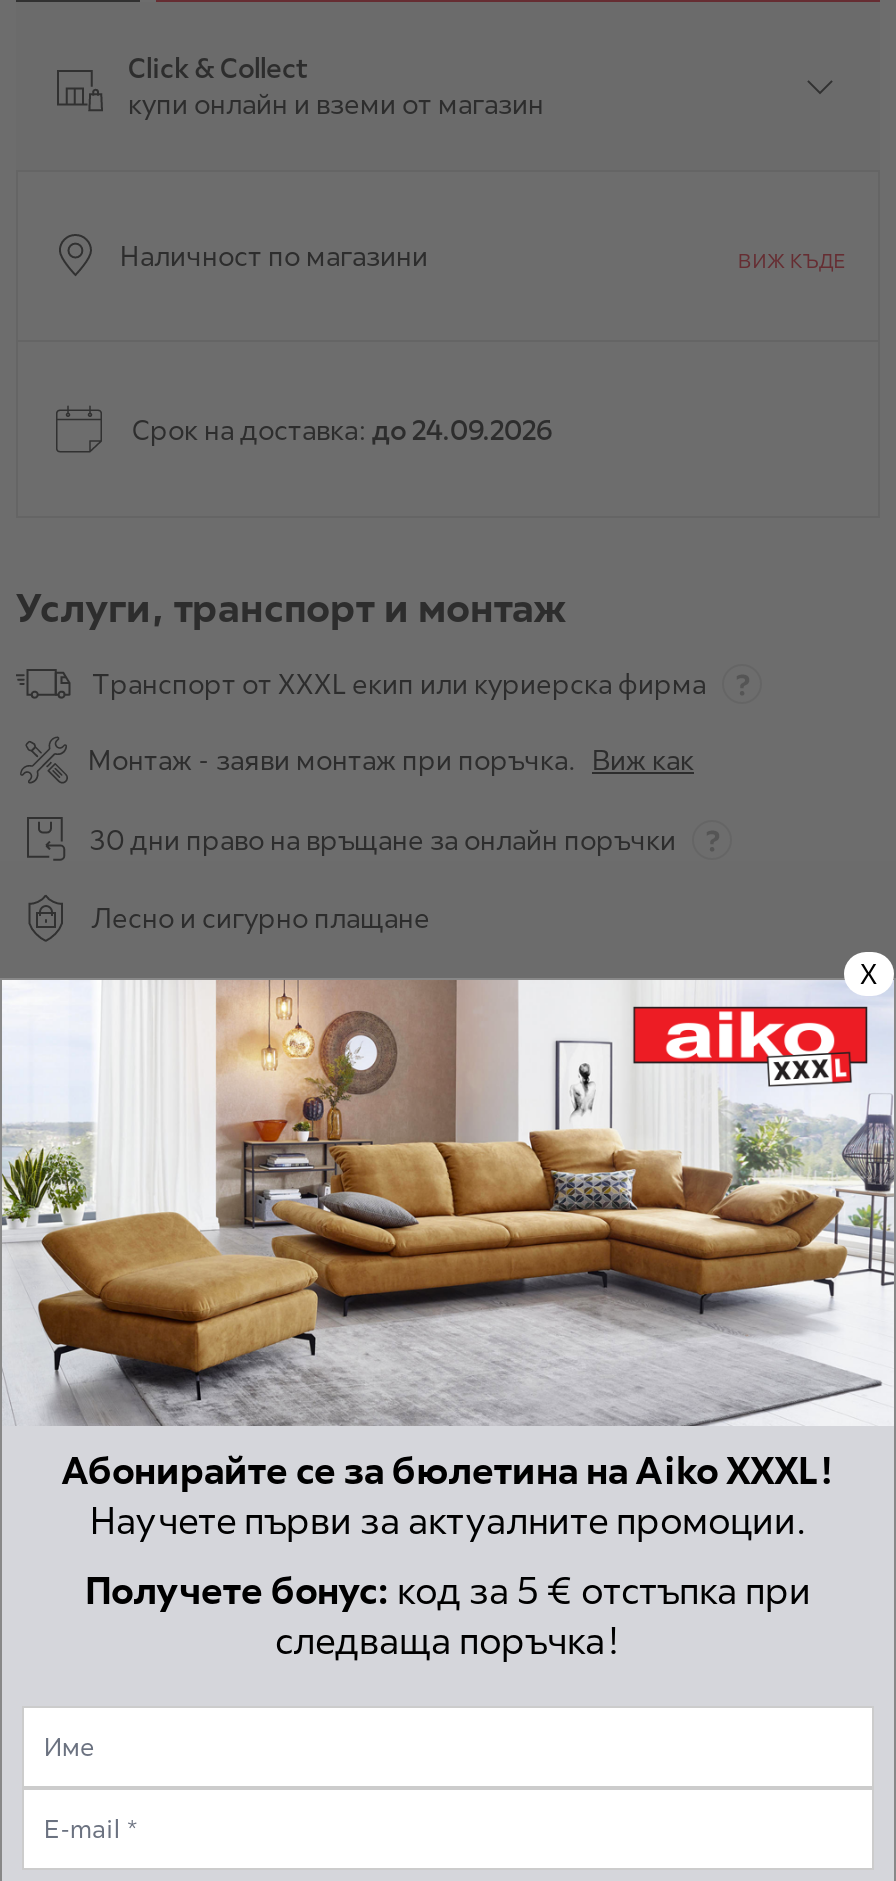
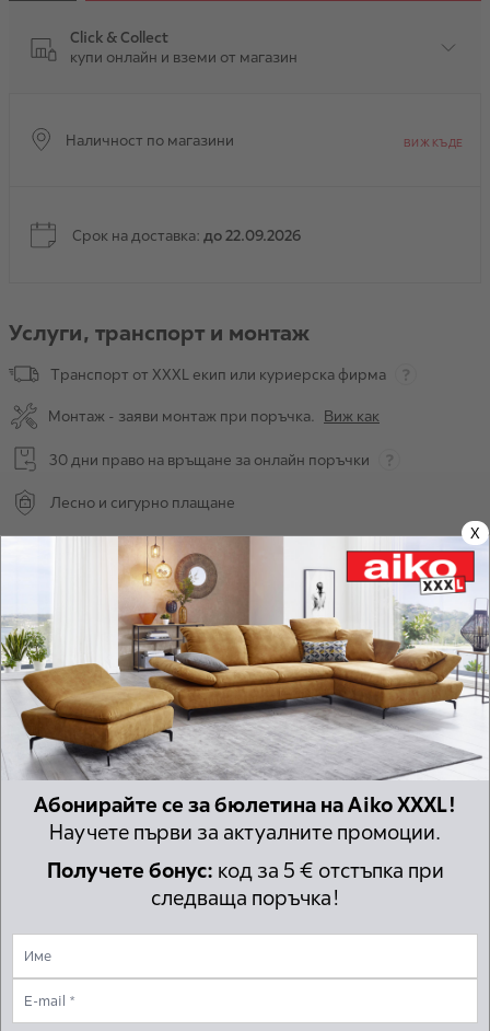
- Срок на доставка: до 24.09.2026
+ Срок на доставка: до 22.09.2026
